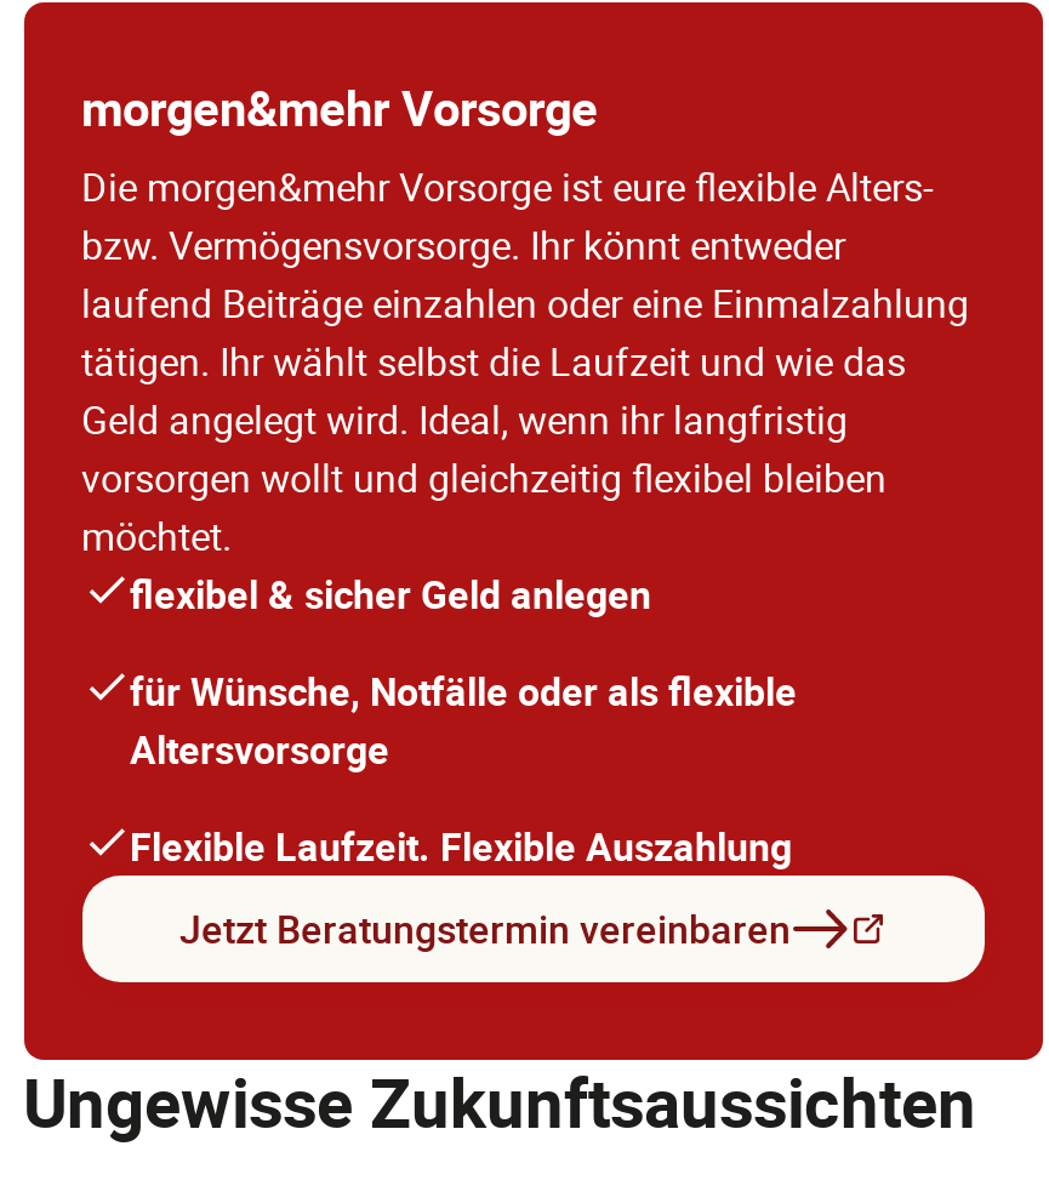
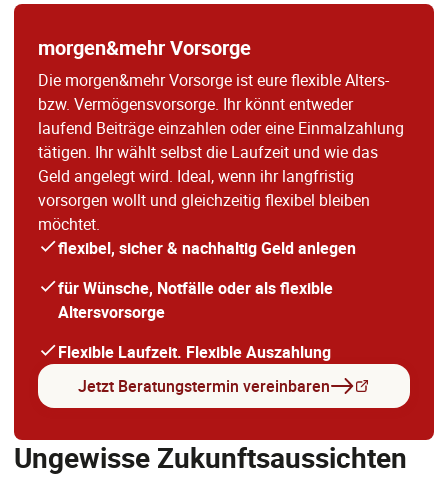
- flexibel & sicher Geld anlegen
+ flexibel, sicher & nachhaltig Geld anlegen
